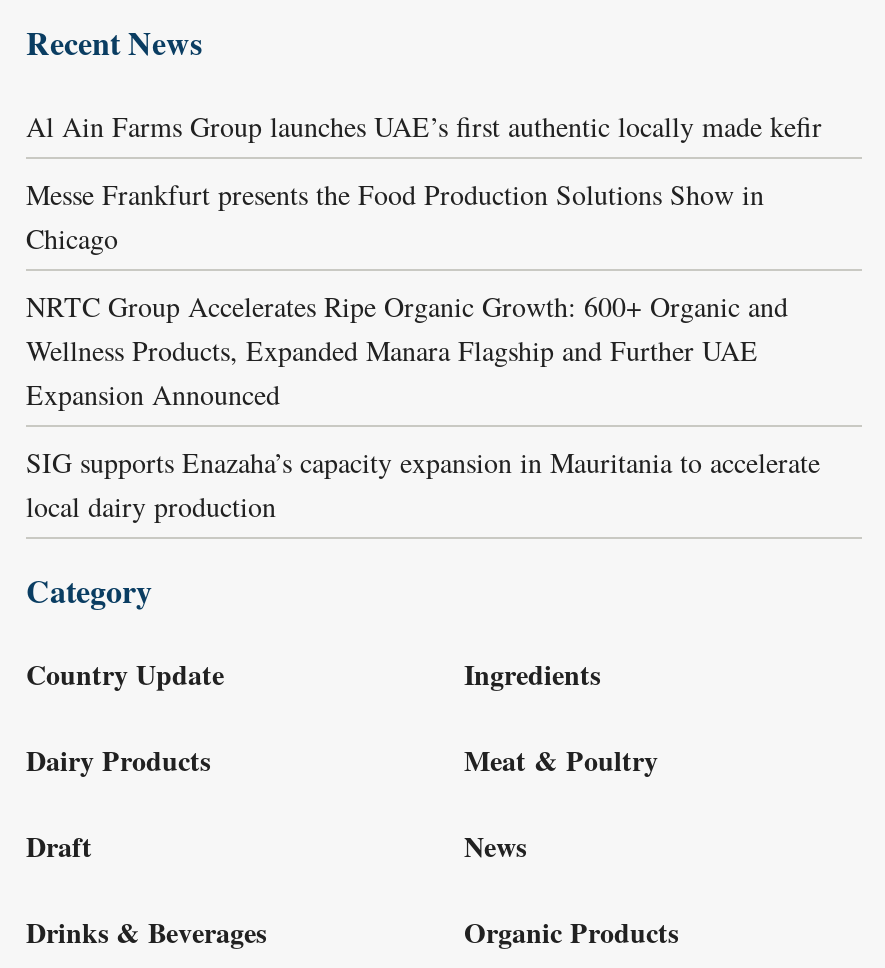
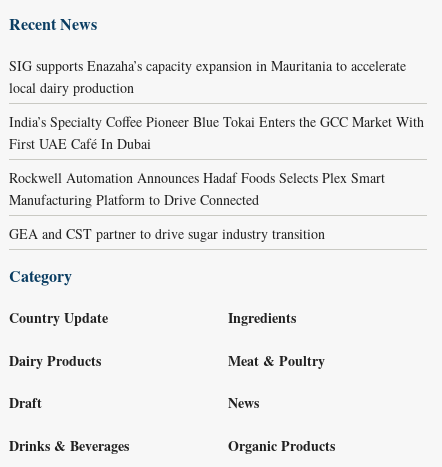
- Al Ain Farms Group launches UAE’s first authentic locally made kefir
- Messe Frankfurt presents the Food Production Solutions Show in
- Chicago
- NRTC Group Accelerates Ripe Organic Growth: 600+ Organic and
- Wellness Products, Expanded Manara Flagship and Further UAE
- Expansion Announced

moved up: SIG supports Enazaha’s capacity expansion in Mauritania to accelerate | local dairy production

+ India’s Specialty Coffee Pioneer Blue Tokai Enters the GCC Market With
+ First UAE Café In Dubai
+ Rockwell Automation Announces Hadaf Foods Selects Plex Smart
+ Manufacturing Platform to Drive Connected
+ GEA and CST partner to drive sugar industry transition
